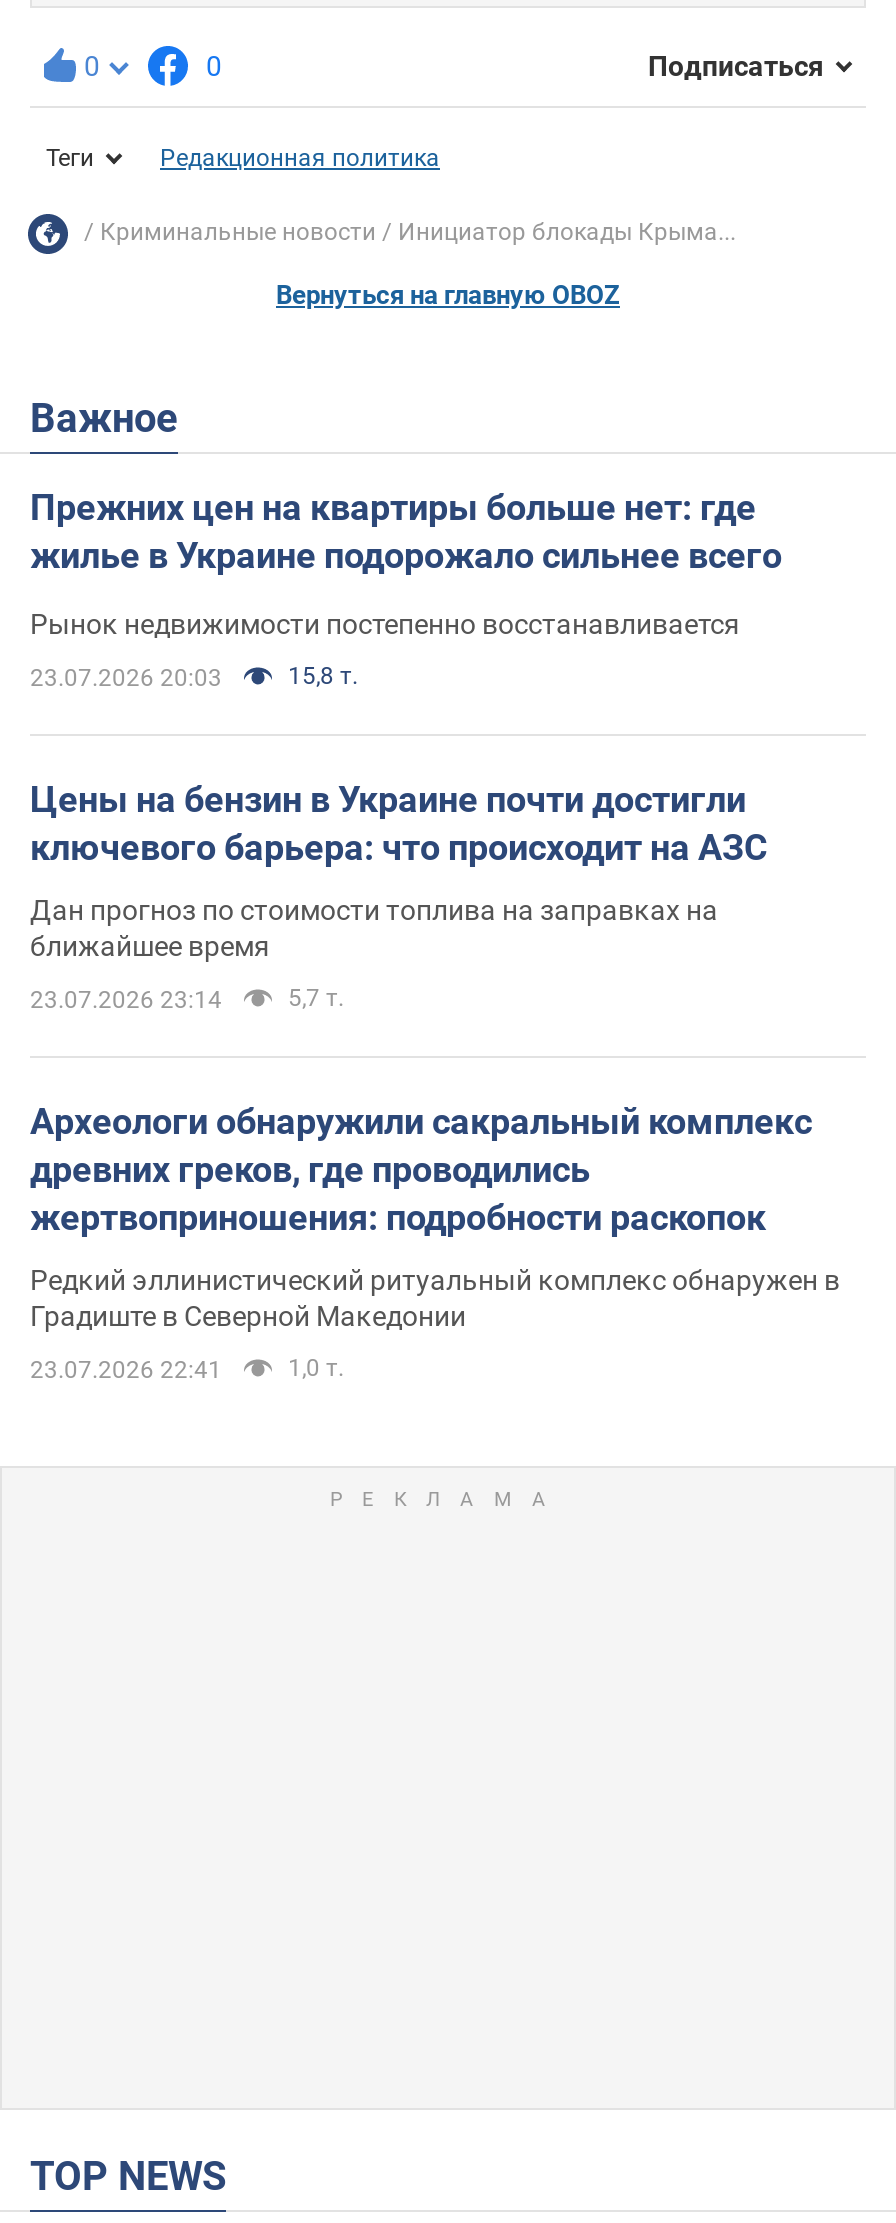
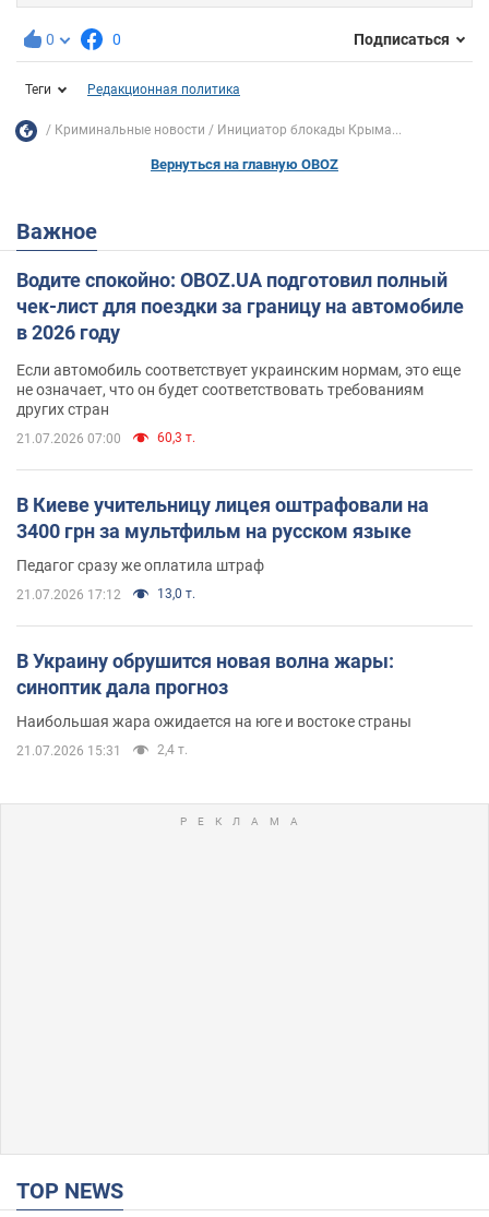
- Прежних цен на квартиры больше нет: где
- жилье в Украине подорожало сильнее всего
+ Водите спокойно: OBOZ.UA подготовил полный
+ чек-лист для поездки за границу на автомобиле
+ в 2026 году

- Рынок недвижимости постепенно восстанавливается
+ Если автомобиль соответствует украинским нормам, это еще
+ не означает, что он будет соответствовать требованиям
+ других стран

- 23.07.2026 20:03
- 15,8 т.
+ 21.07.2026 07:00
+ 60,3 т.

- Цены на бензин в Украине почти достигли
- ключевого барьера: что происходит на АЗС
+ В Киеве учительницу лицея оштрафовали на
+ 3400 грн за мультфильм на русском языке

- Дан прогноз по стоимости топлива на заправках на
- ближайшее время
+ Педагог сразу же оплатила штраф

- 23.07.2026 23:14
- 5,7 т.
+ 21.07.2026 17:12
+ 13,0 т.

- Археологи обнаружили сакральный комплекс
- древних греков, где проводились
- жертвоприношения: подробности раскопок
+ В Украину обрушится новая волна жары:
+ синоптик дала прогноз

- Редкий эллинистический ритуальный комплекс обнаружен в
- Градиште в Северной Македонии
+ Наибольшая жара ожидается на юге и востоке страны

- 23.07.2026 22:41
- 1,0 т.
+ 21.07.2026 15:31
+ 2,4 т.
